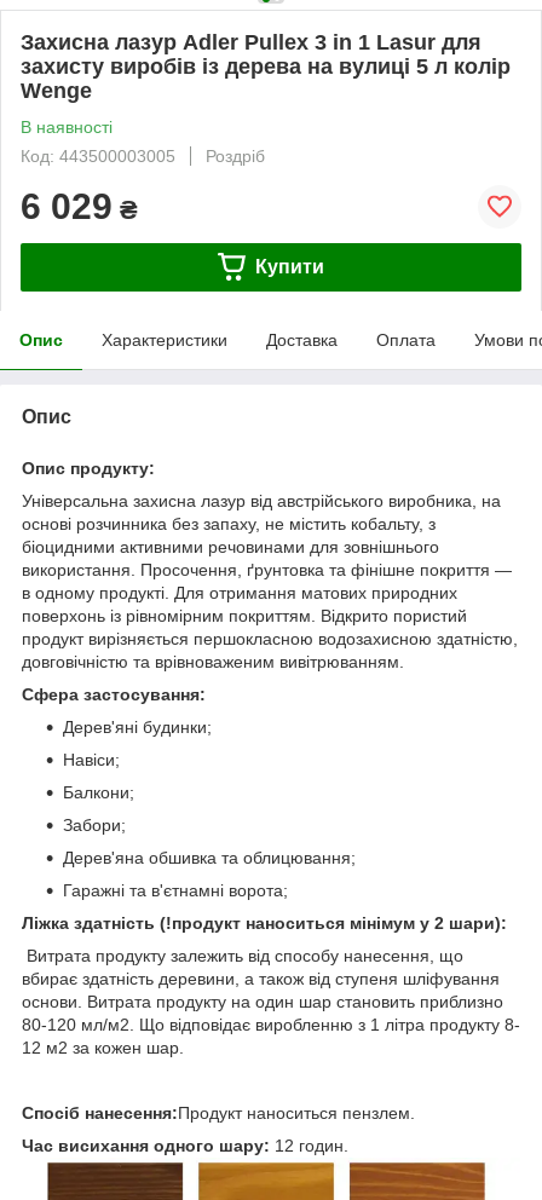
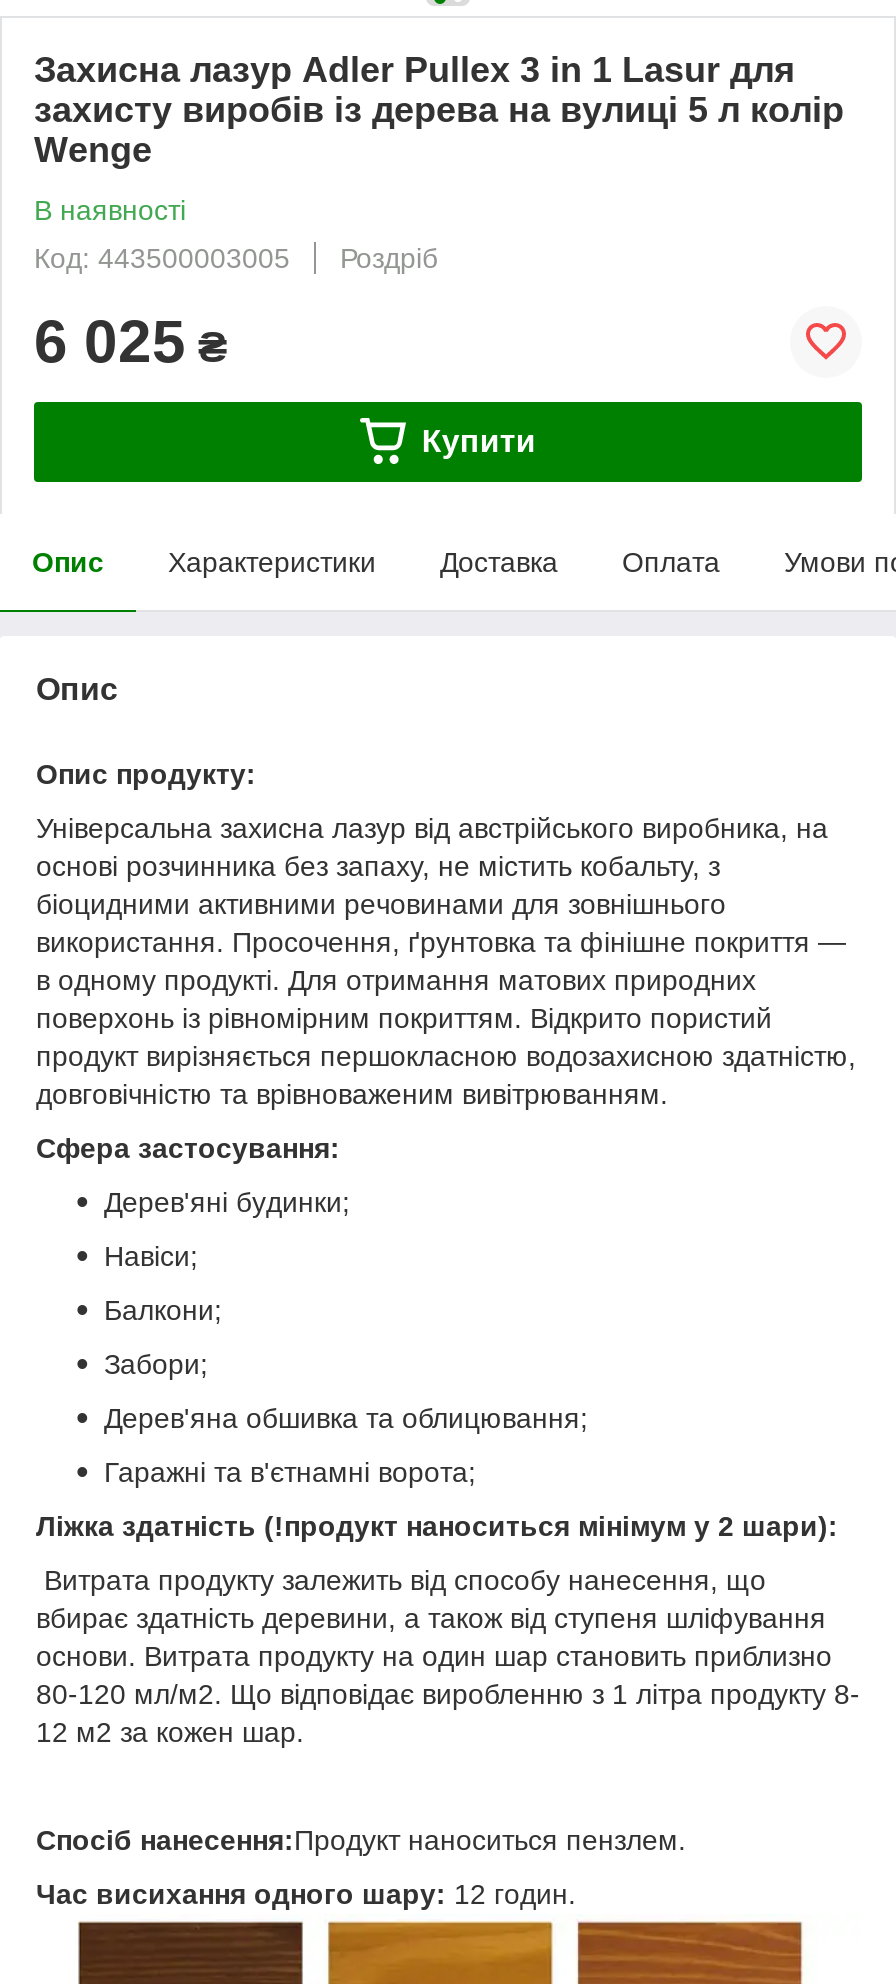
- 6 029 ₴
+ 6 025 ₴
